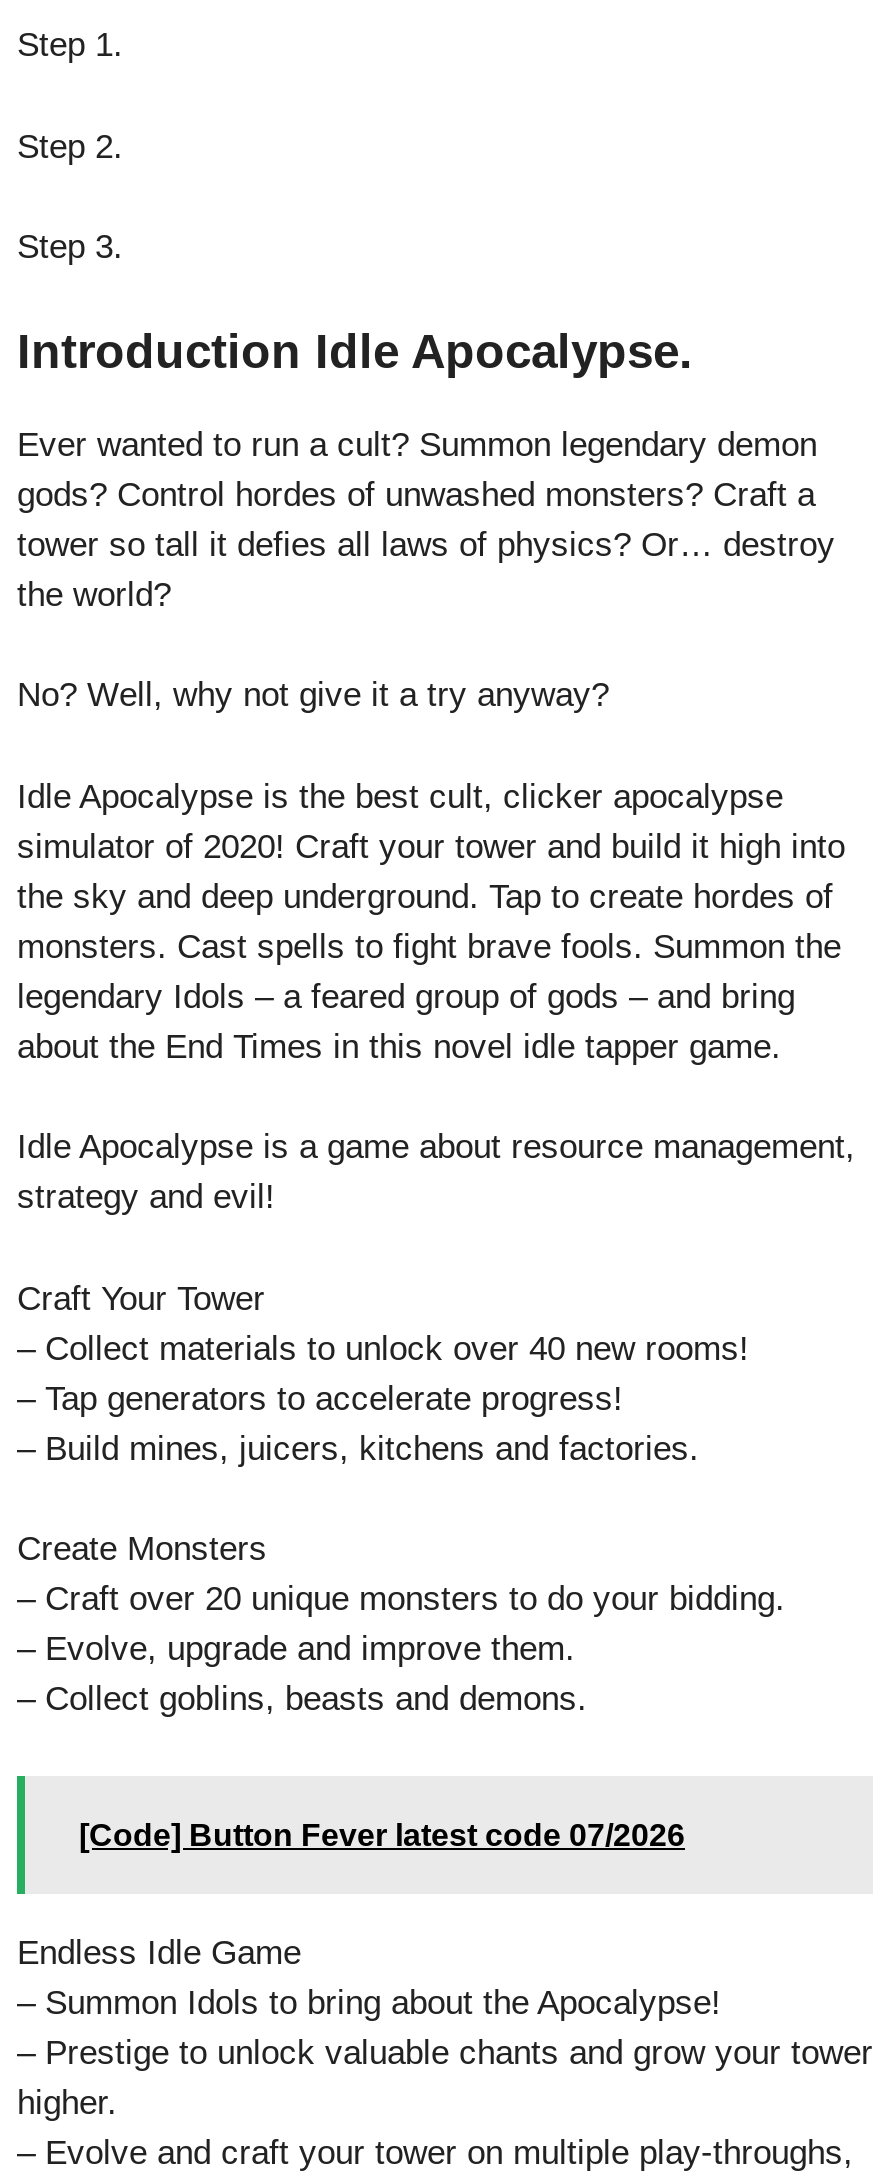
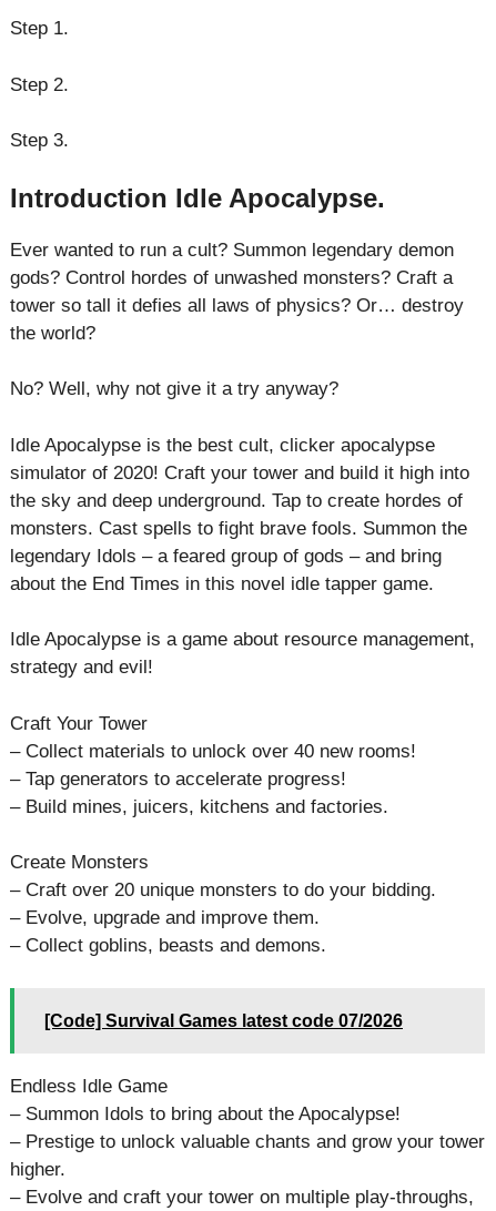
- [Code] Button Fever latest code 07/2026
+ [Code] Survival Games latest code 07/2026
